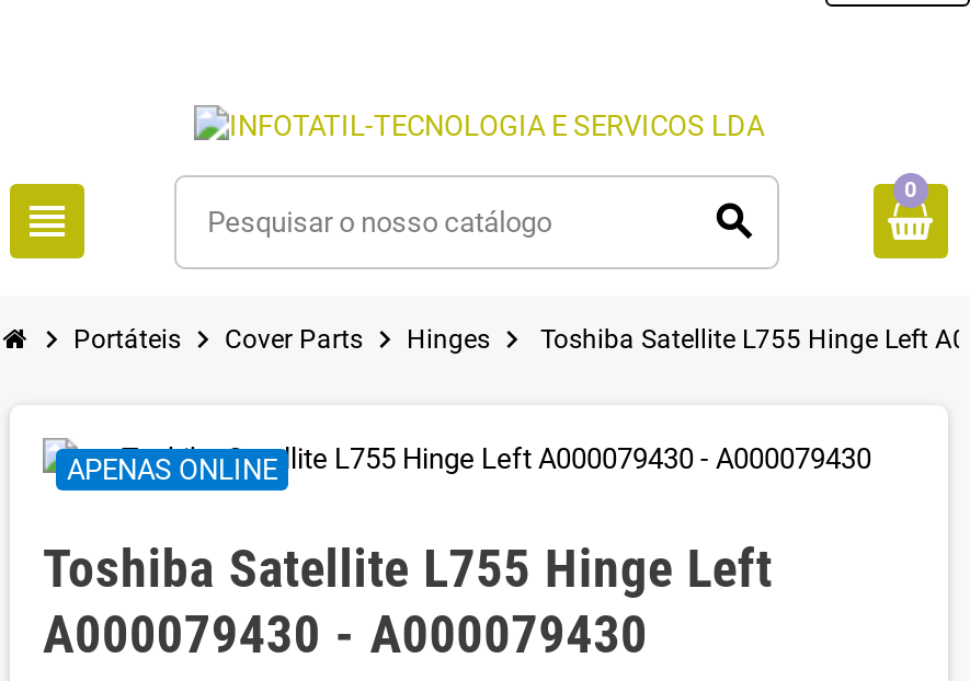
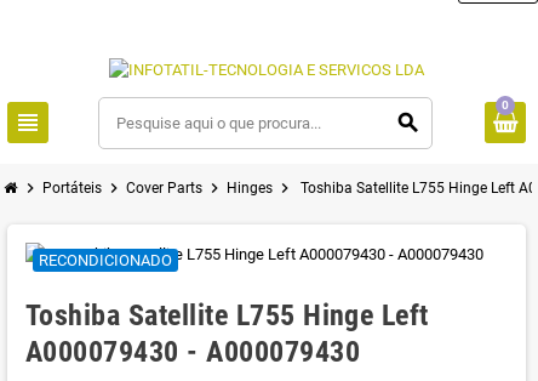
- APENAS ONLINE
+ RECONDICIONADO
